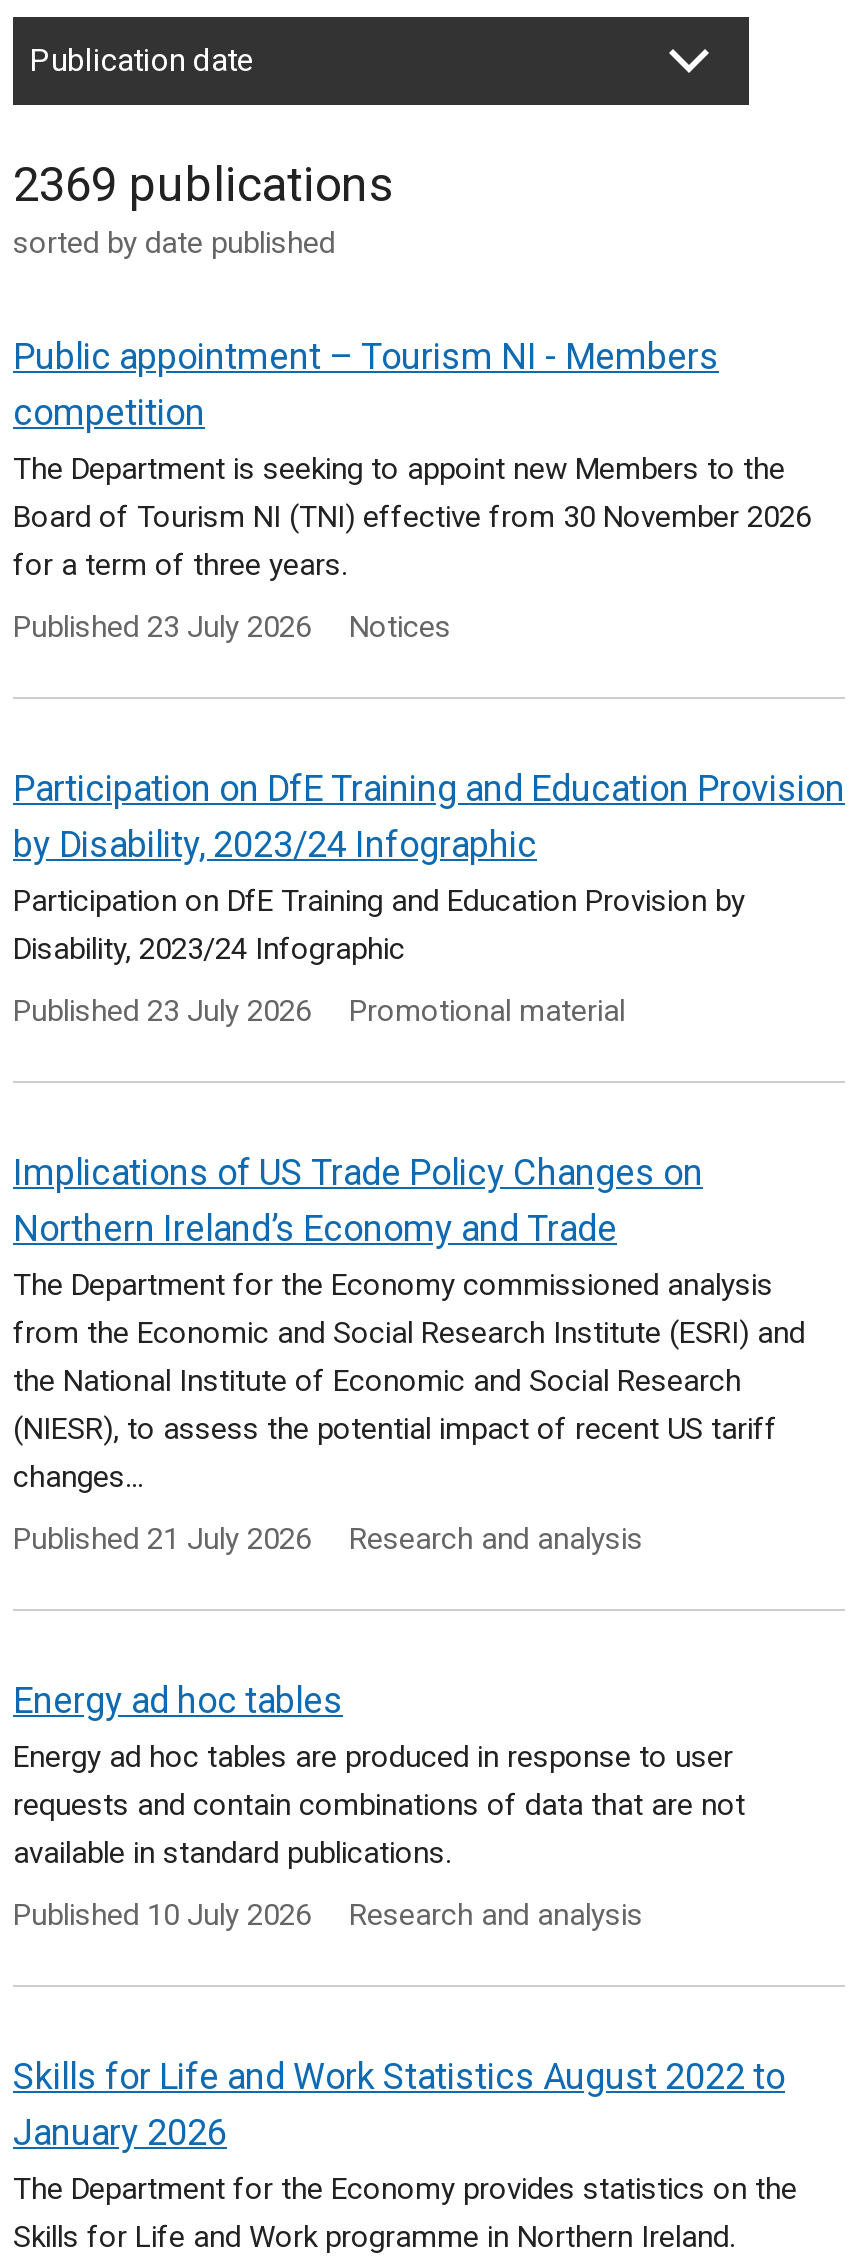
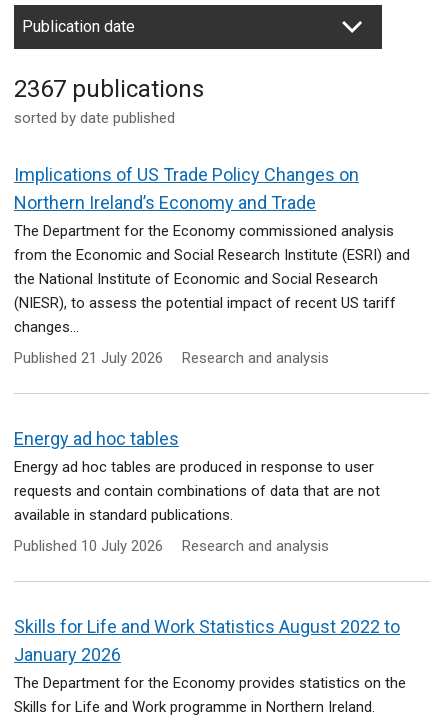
- 2369 publications
+ 2367 publications

- Public appointment – Tourism NI - Members
- competition
- The Department is seeking to appoint new Members to the
- Board of Tourism NI (TNI) effective from 30 November 2026
- for a term of three years.
- Published 23 July 2026
- Notices

- Participation on DfE Training and Education Provision
- by Disability, 2023/24 Infographic
- Participation on DfE Training and Education Provision by
- Disability, 2023/24 Infographic
- Published 23 July 2026
- Promotional material
